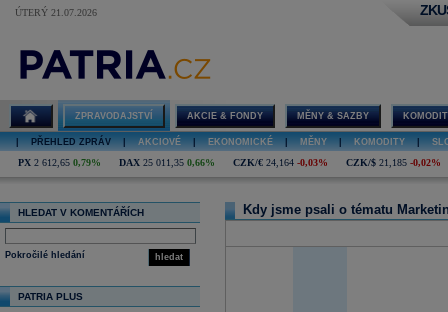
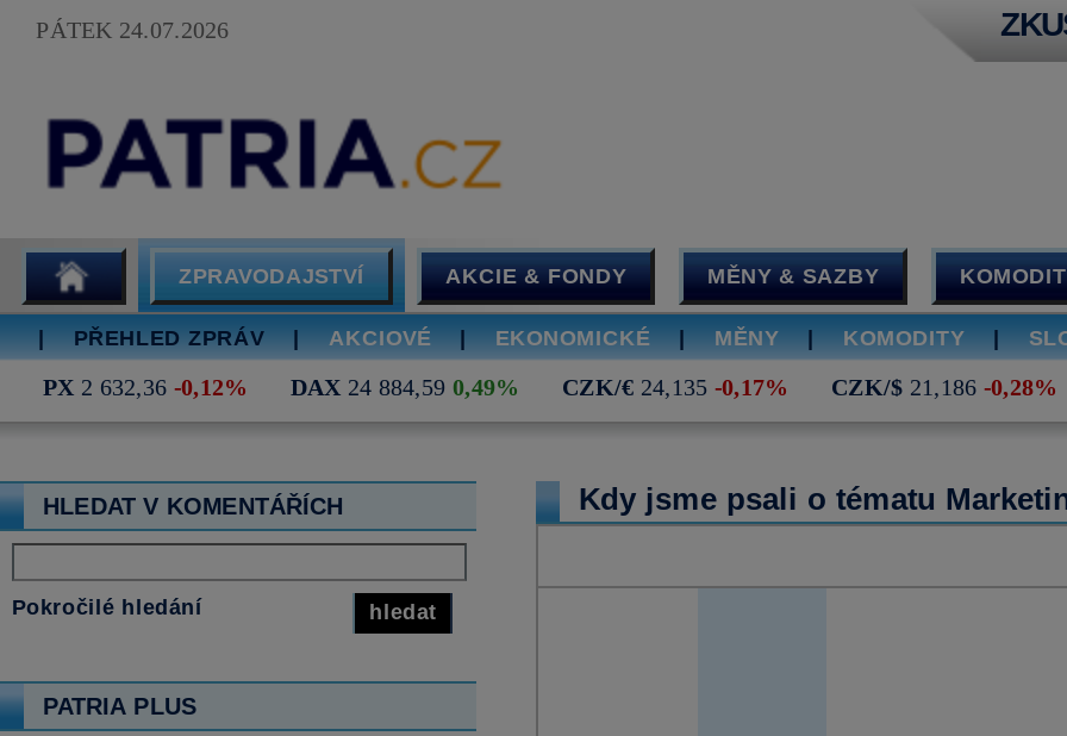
- ÚTERÝ 21.07.2026
+ PÁTEK 24.07.2026

- PX 2 612,65 0,79%
+ PX 2 632,36 -0,12%

- DAX 25 011,35 0,66%
+ DAX 24 884,59 0,49%

- CZK/€ 24,164 -0,03%
+ CZK/€ 24,135 -0,17%

- CZK/$ 21,185 -0,02%
+ CZK/$ 21,186 -0,28%
